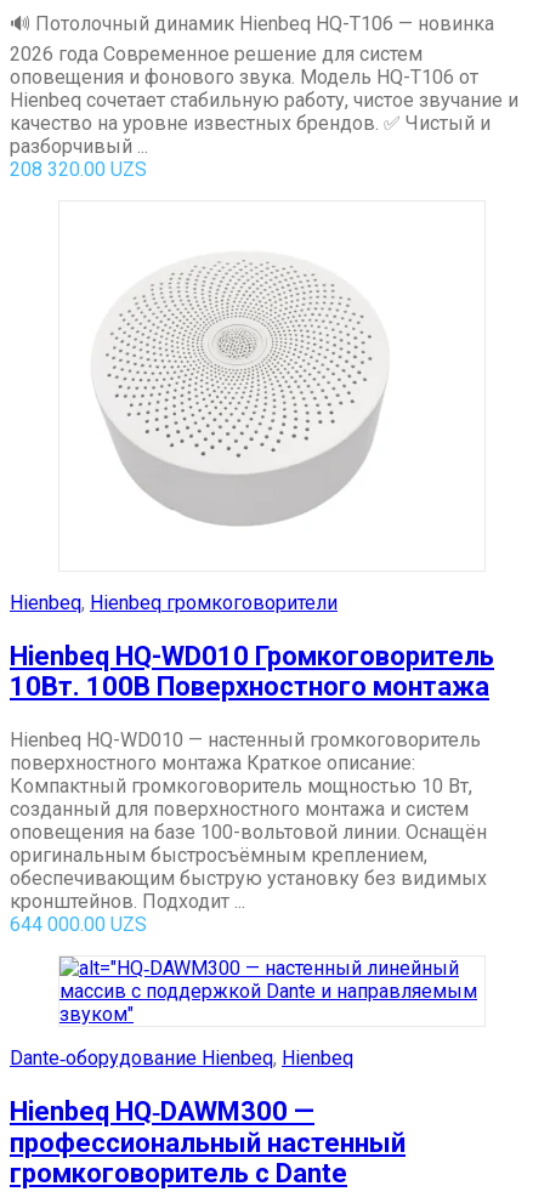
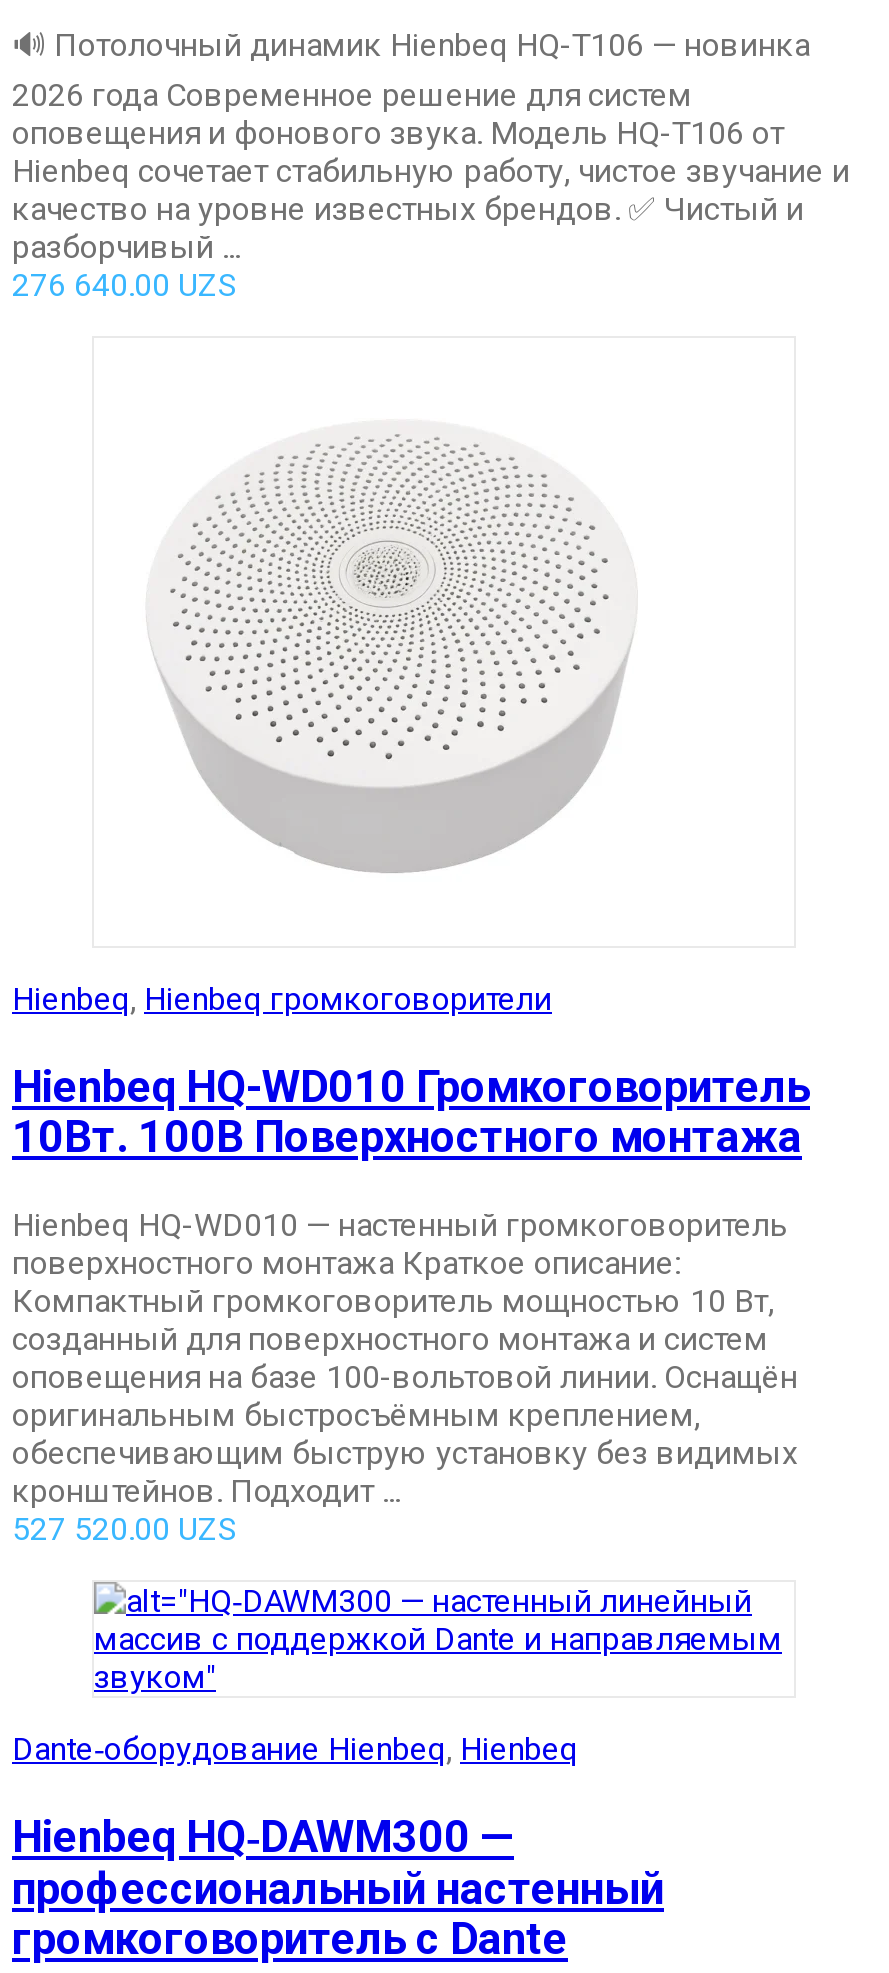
- 208 320.00 UZS
+ 276 640.00 UZS

- 644 000.00 UZS
+ 527 520.00 UZS
